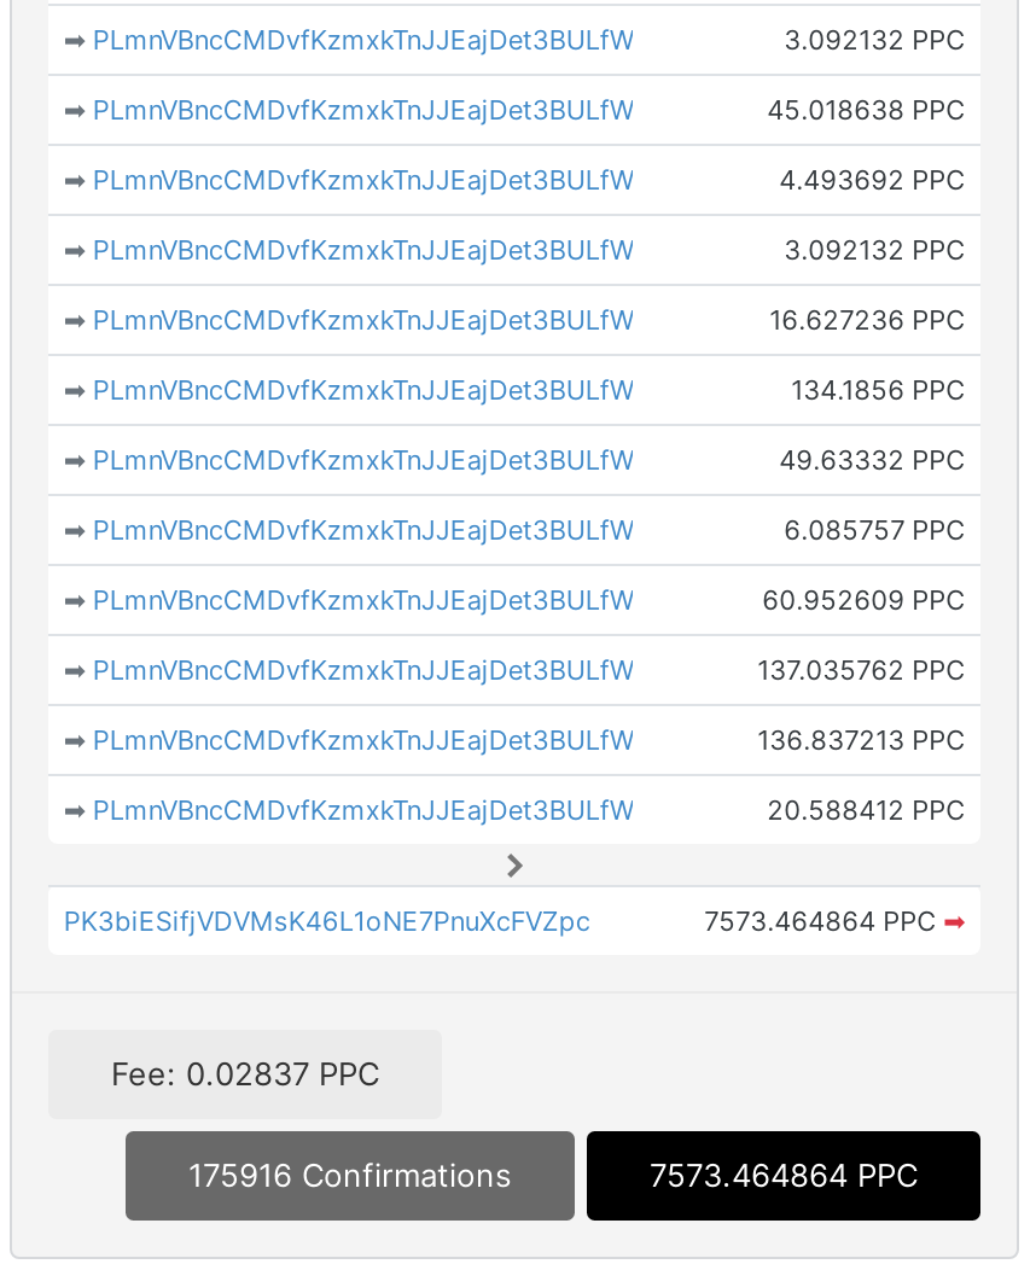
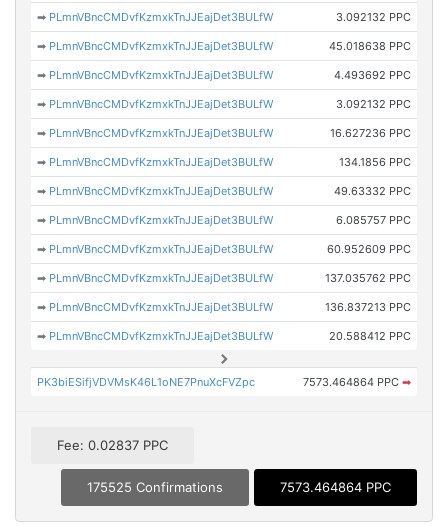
- 175916 Confirmations
+ 175525 Confirmations
